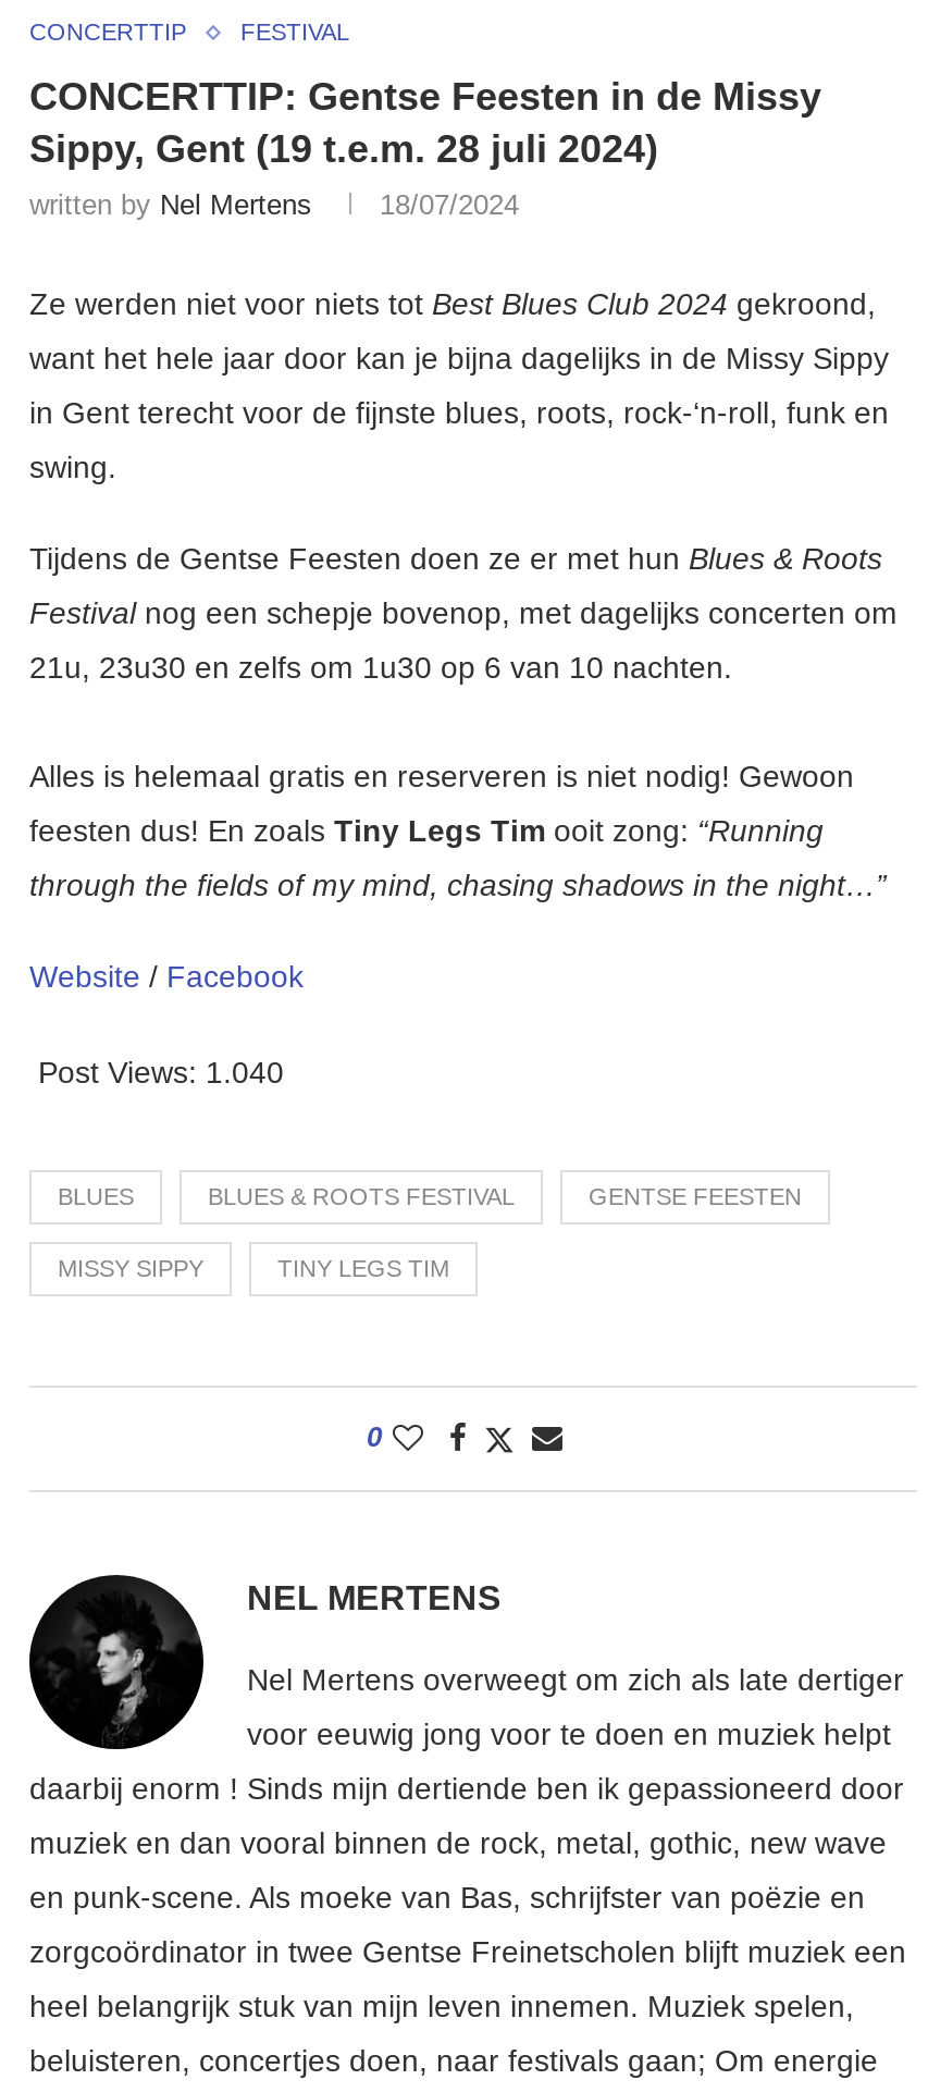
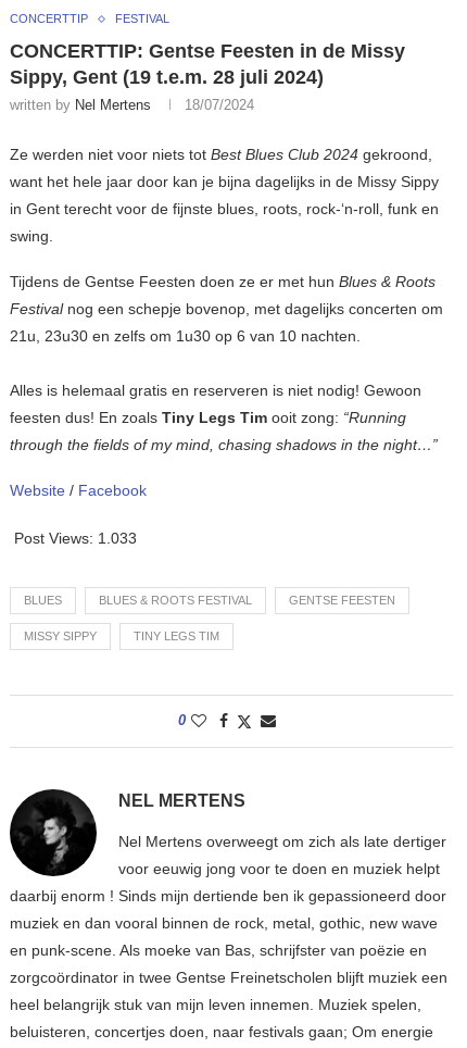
- Post Views: 1.040
+ Post Views: 1.033
